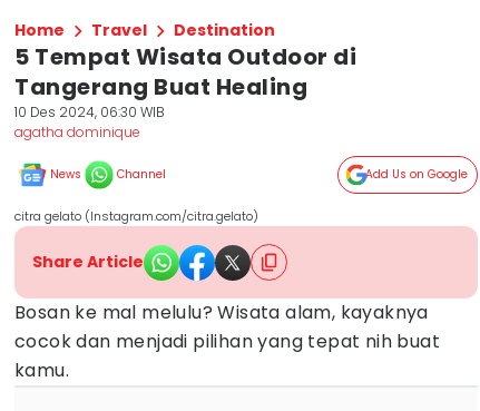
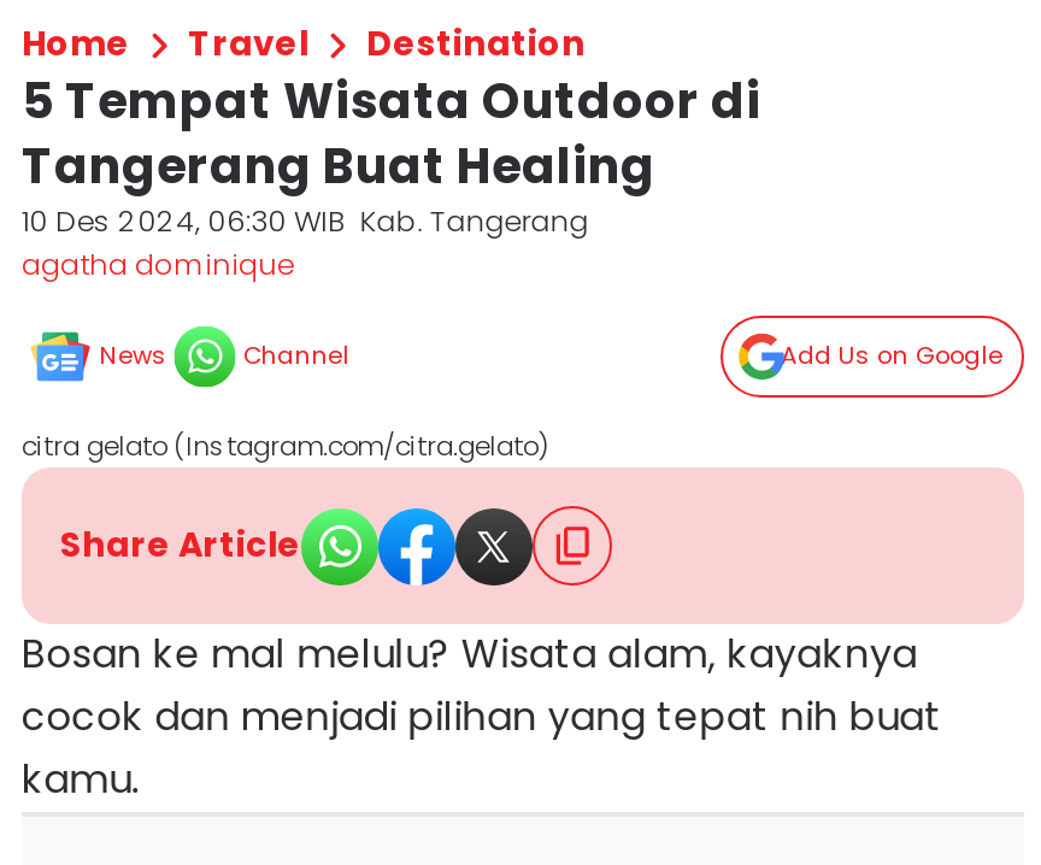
- 10 Des 2024, 06:30 WIB
+ 10 Des 2024, 06:30 WIB Kab. Tangerang
